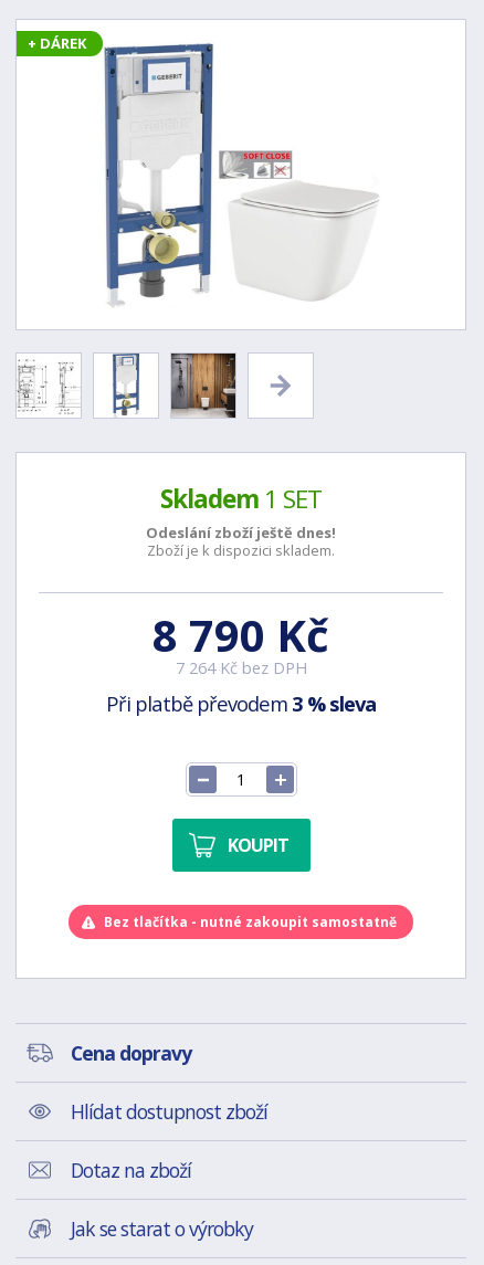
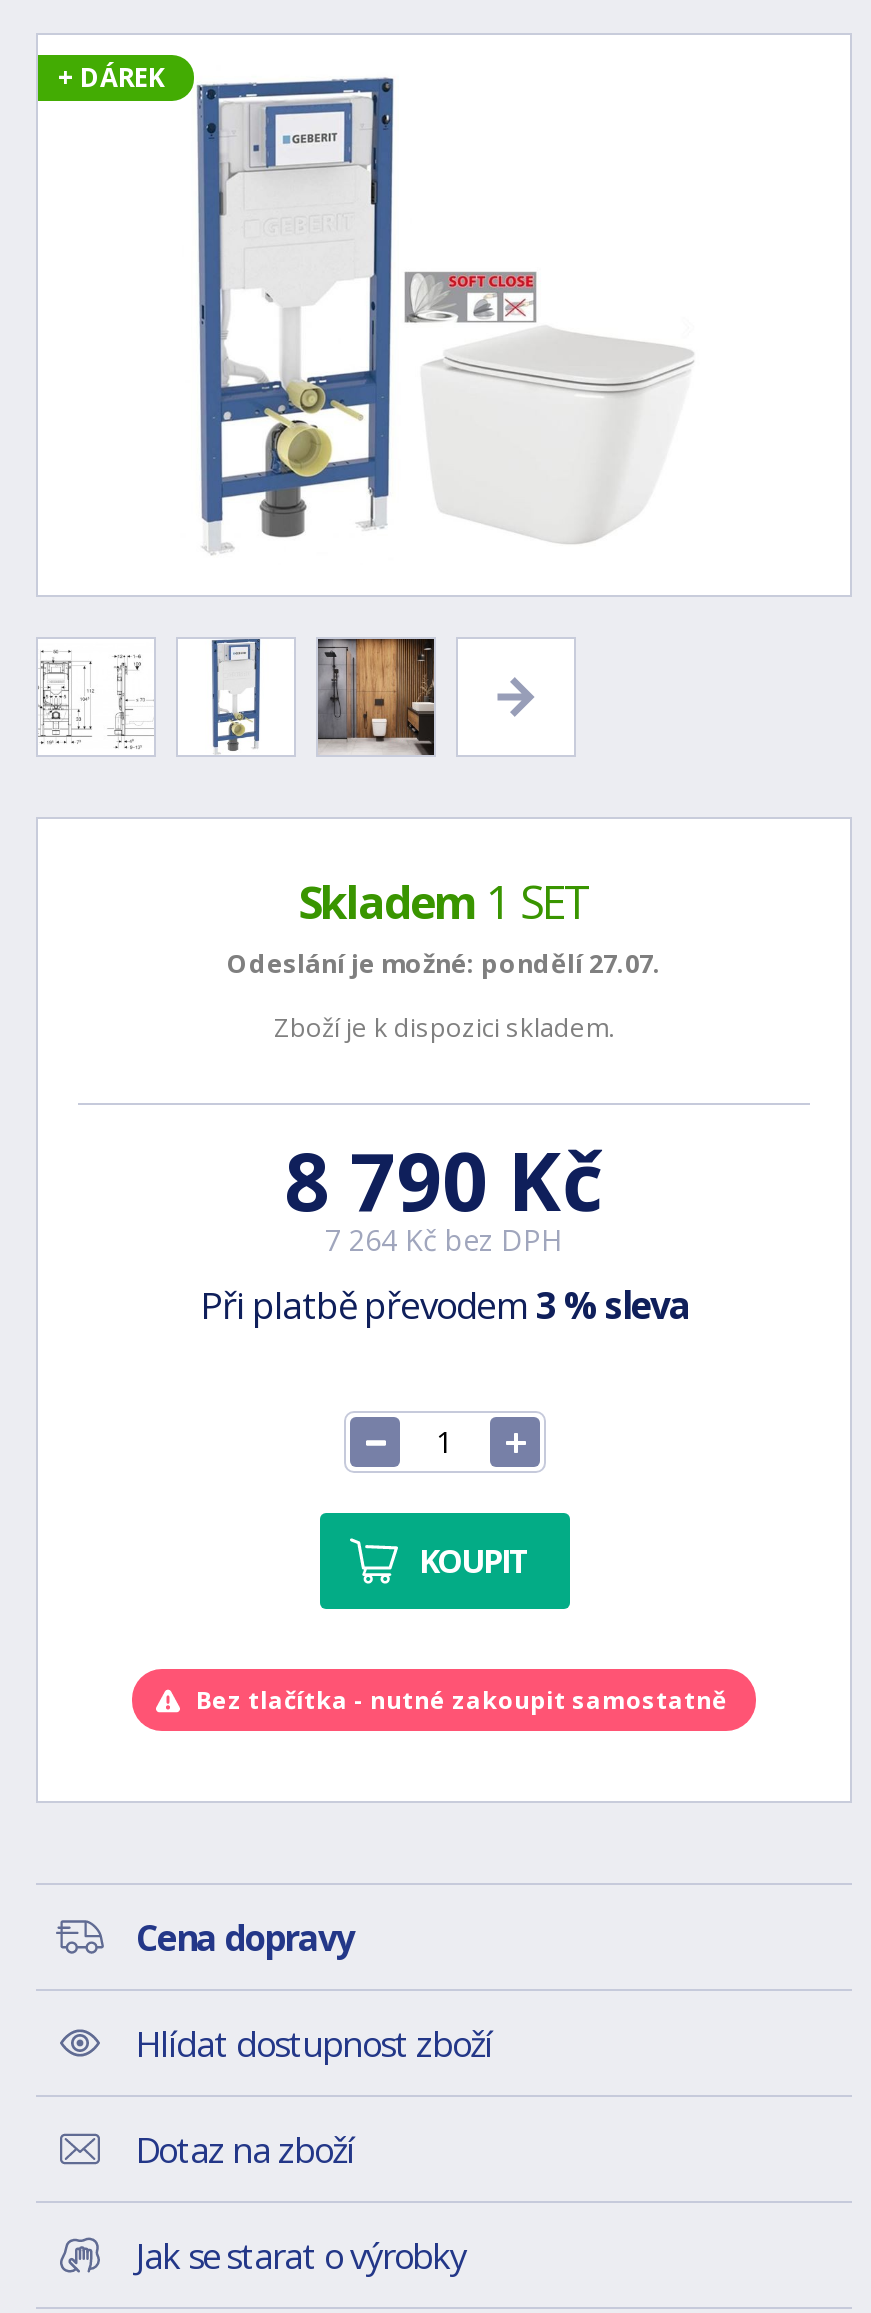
- Odeslání zboží ještě dnes!
+ Odeslání je možné: pondělí 27.07.
